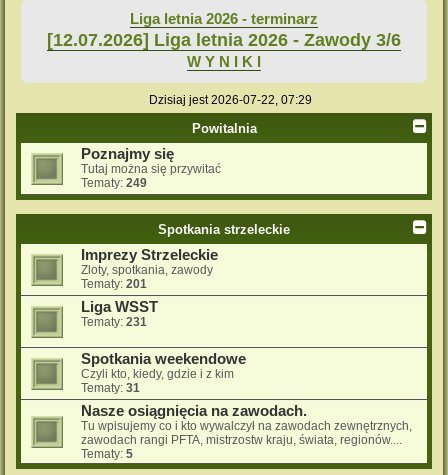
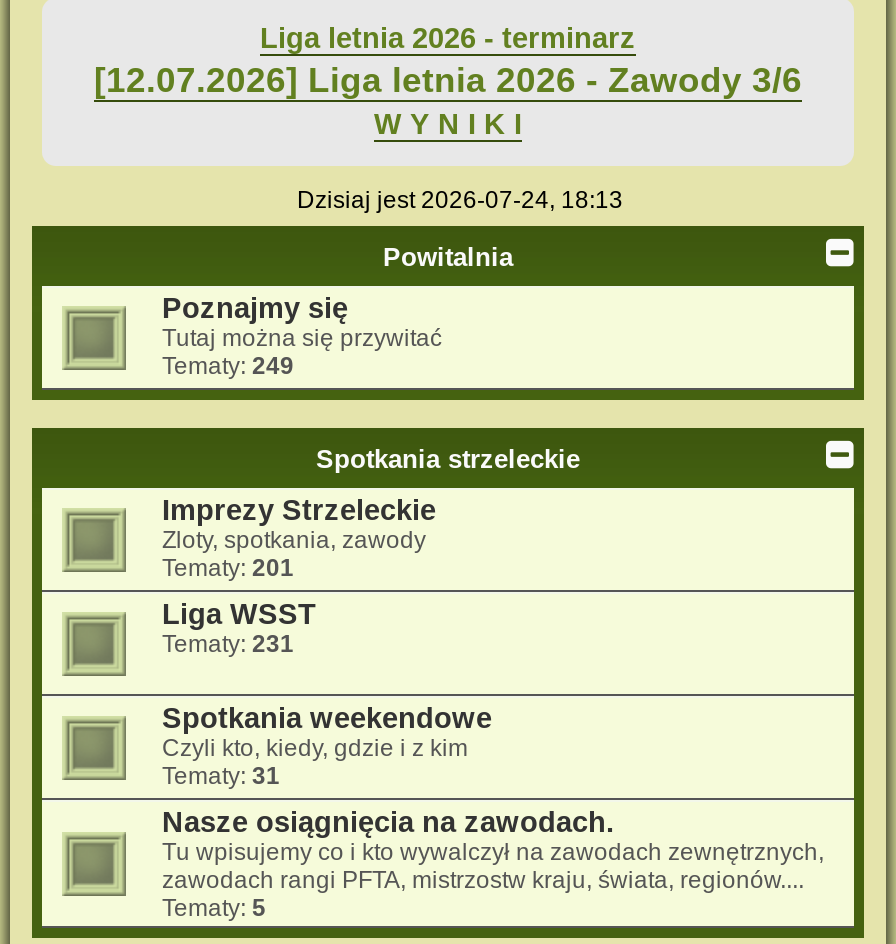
- Dzisiaj jest 2026-07-22, 07:29
+ Dzisiaj jest 2026-07-24, 18:13
